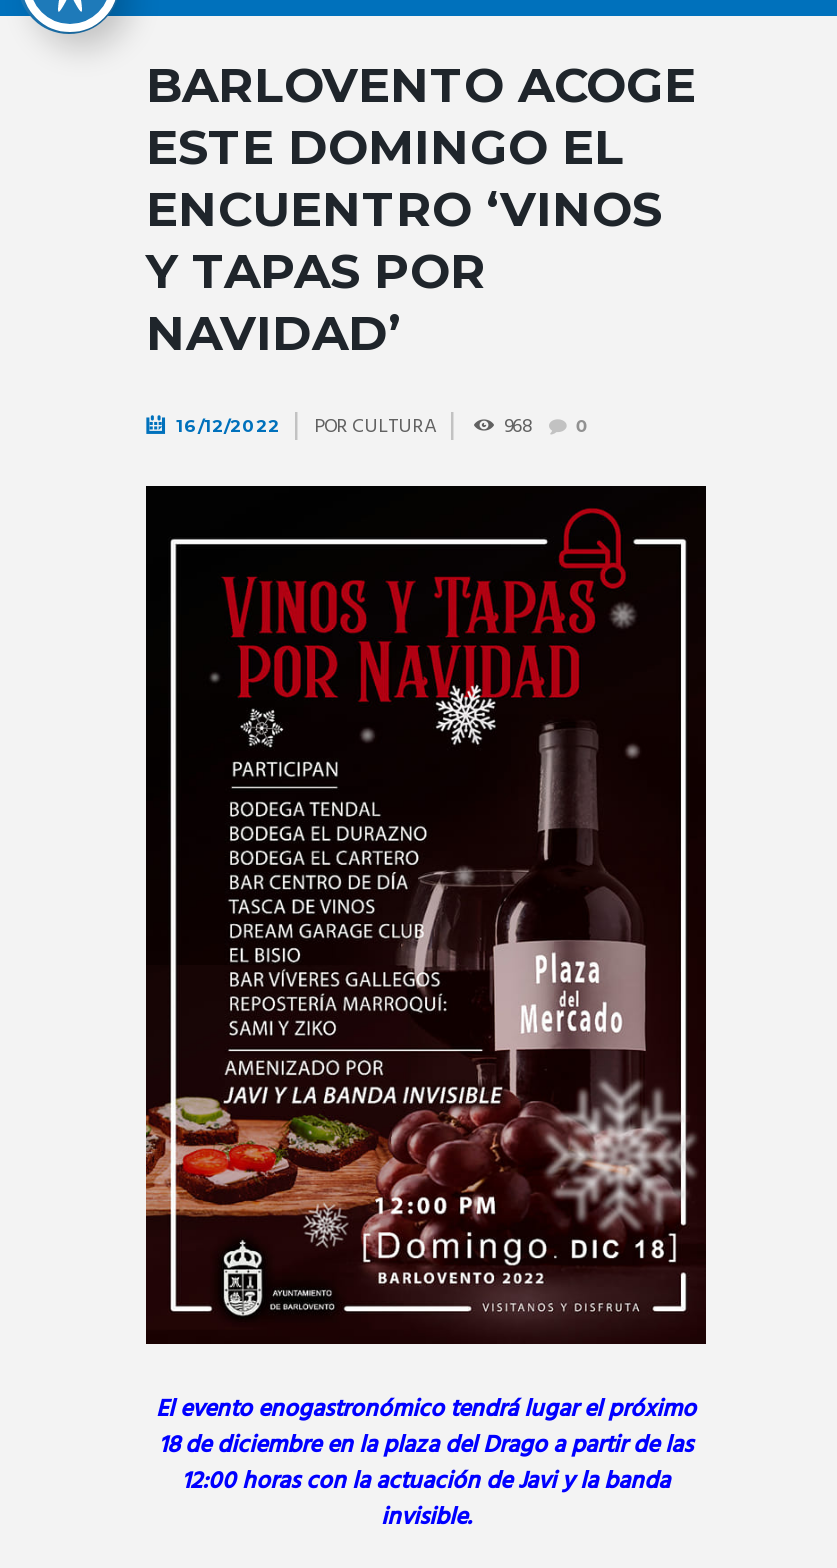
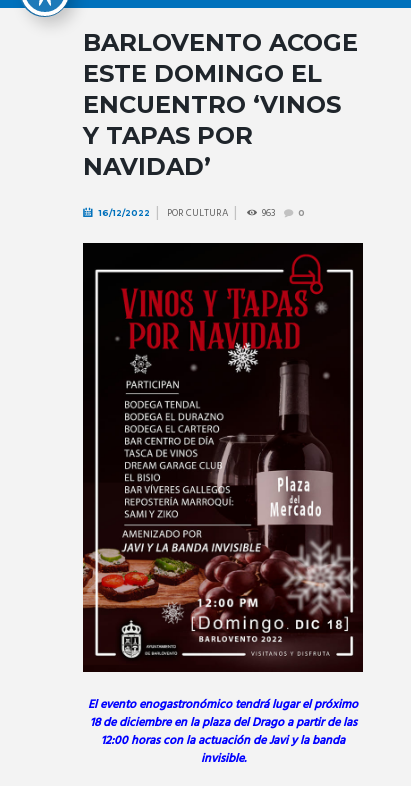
- 968
+ 963
